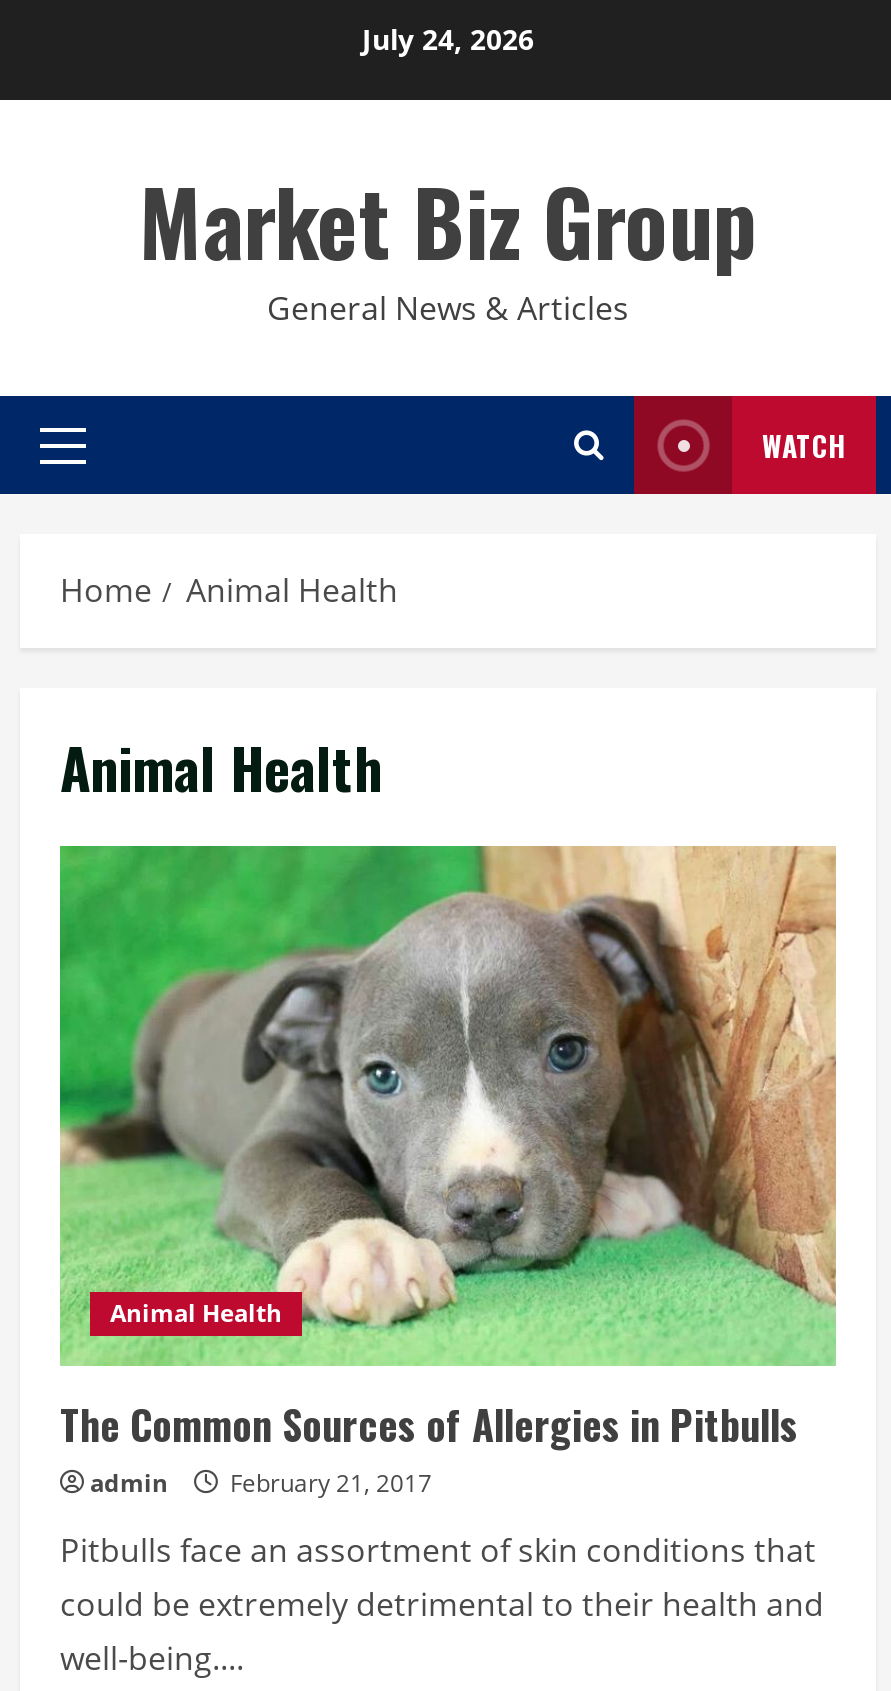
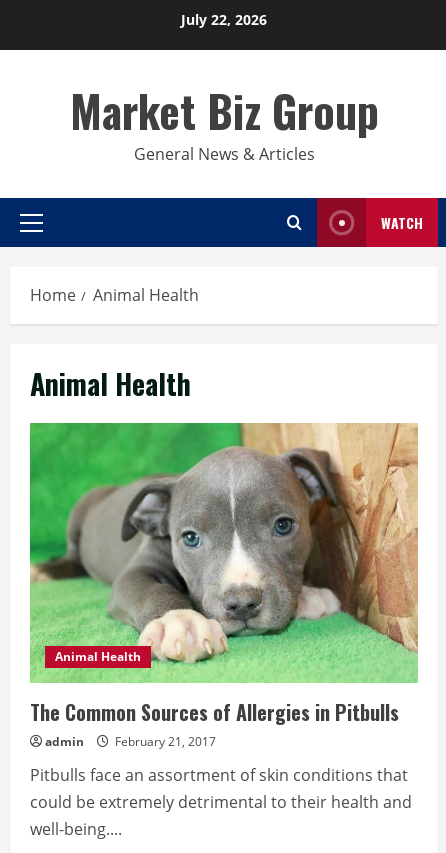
- July 24, 2026
+ July 22, 2026
